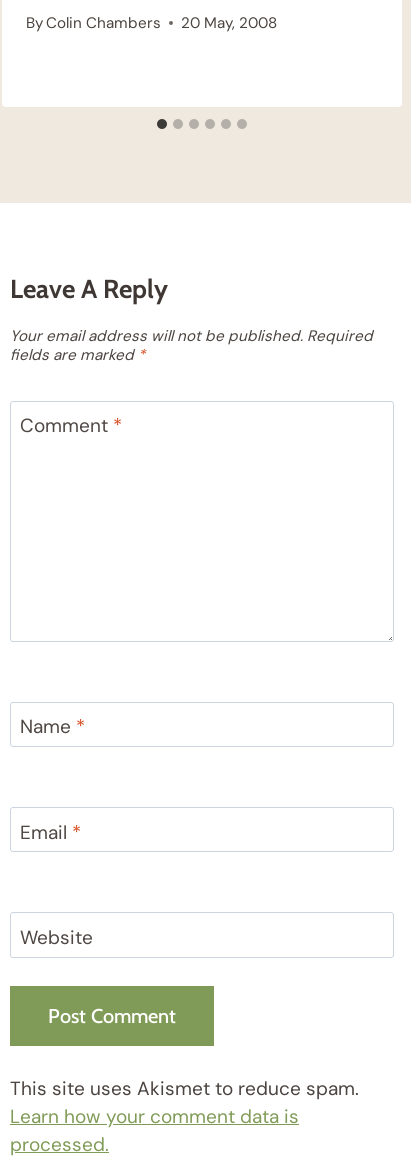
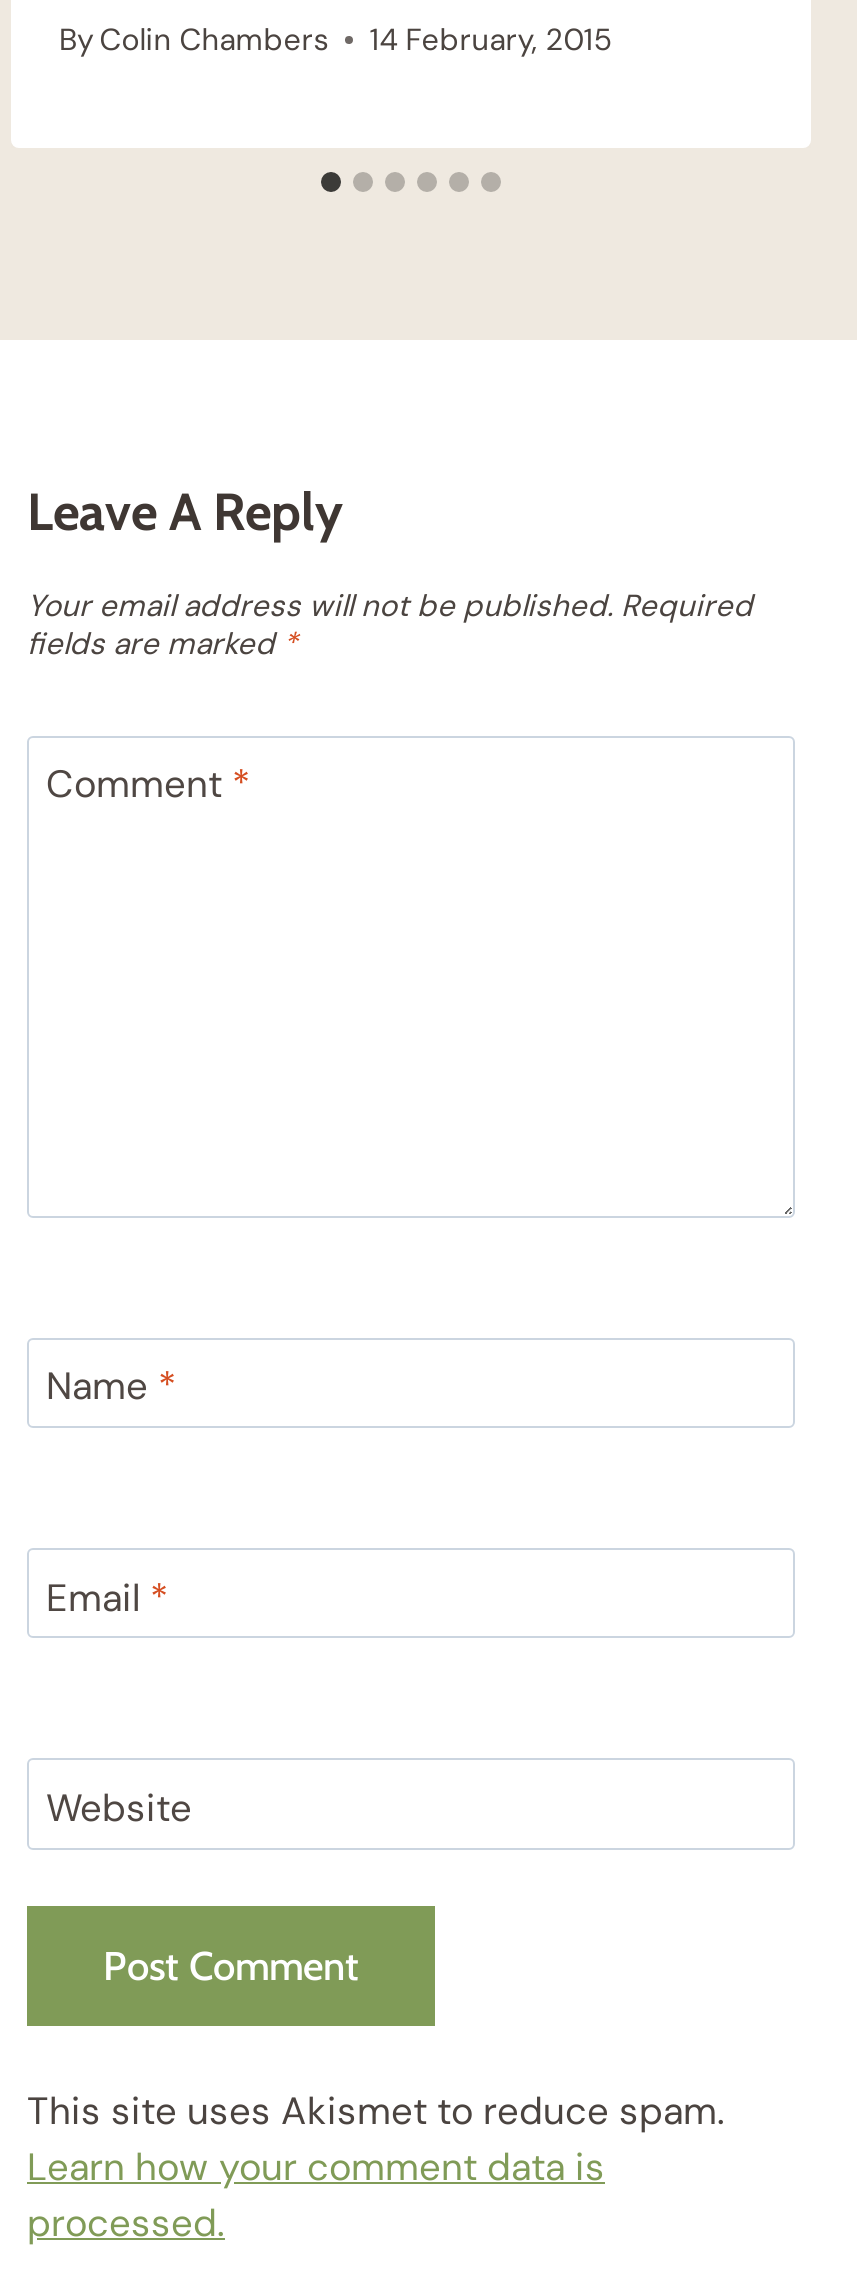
- By Colin Chambers 20 May, 2008
+ By Colin Chambers 14 February, 2015
